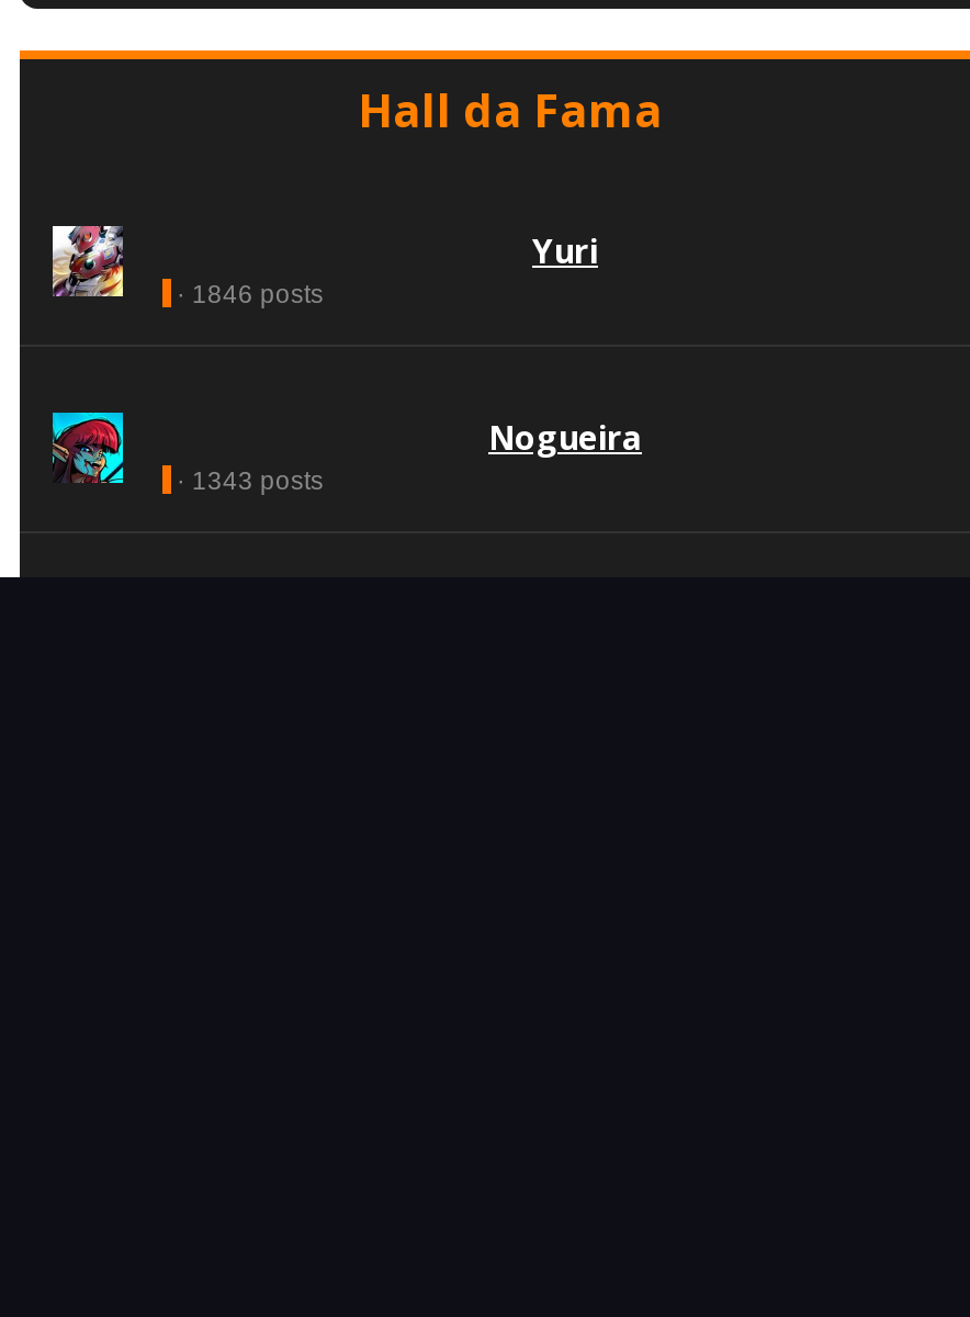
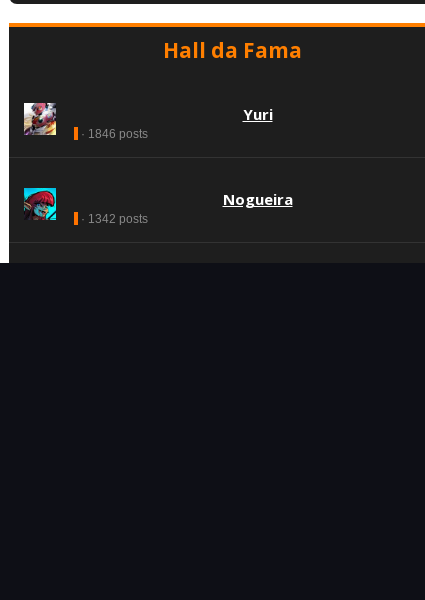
- · 1343 posts
+ · 1342 posts
